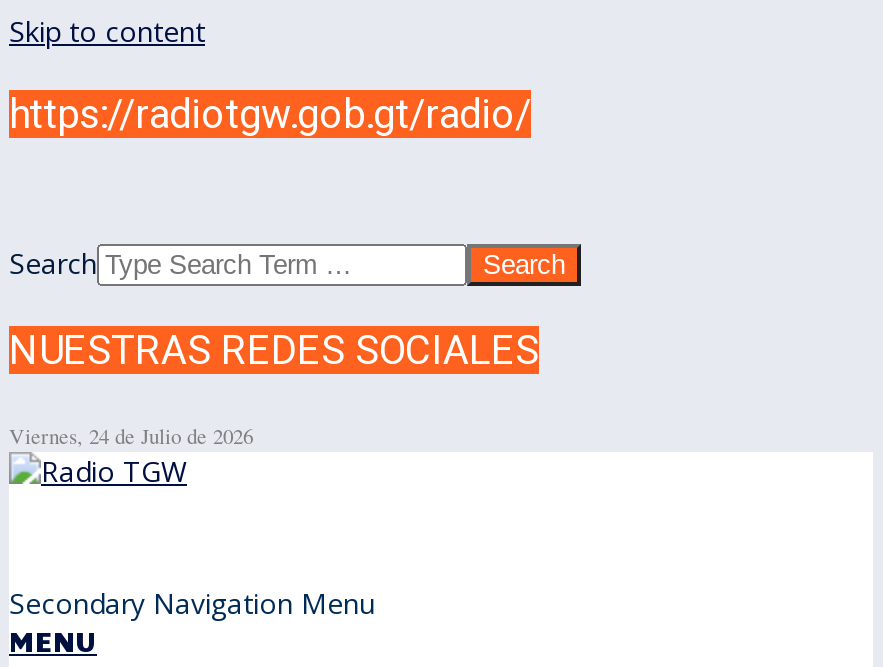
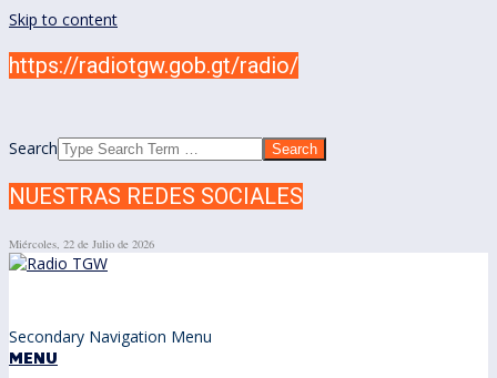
- Viernes, 24 de Julio de 2026
+ Miércoles, 22 de Julio de 2026
